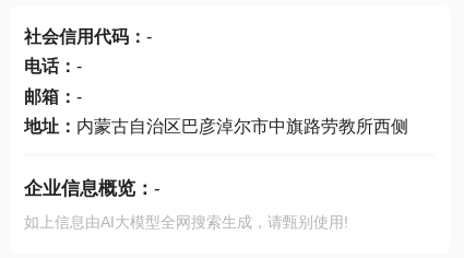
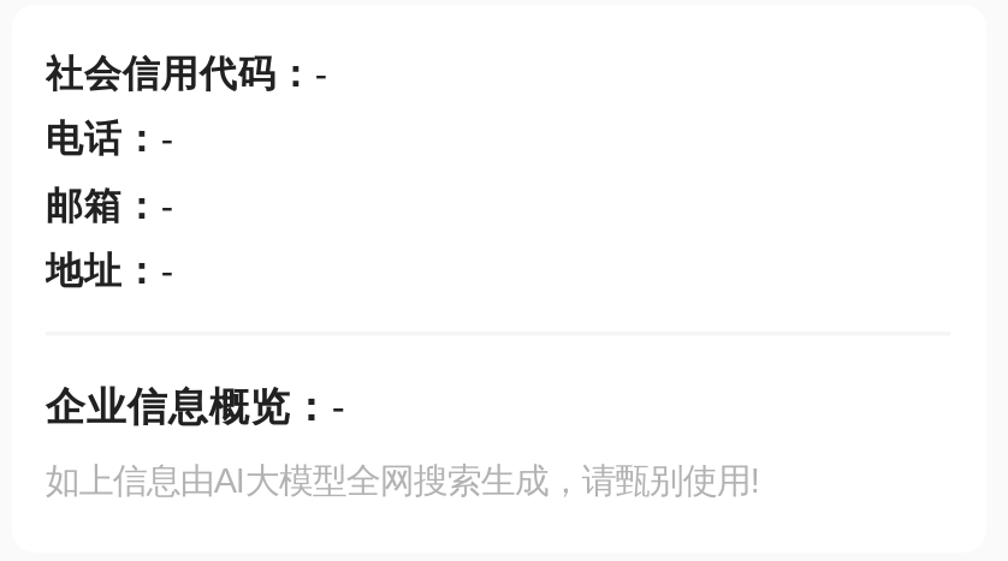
- 地址：内蒙古自治区巴彦淖尔市中旗路劳教所西侧
+ 地址：-
